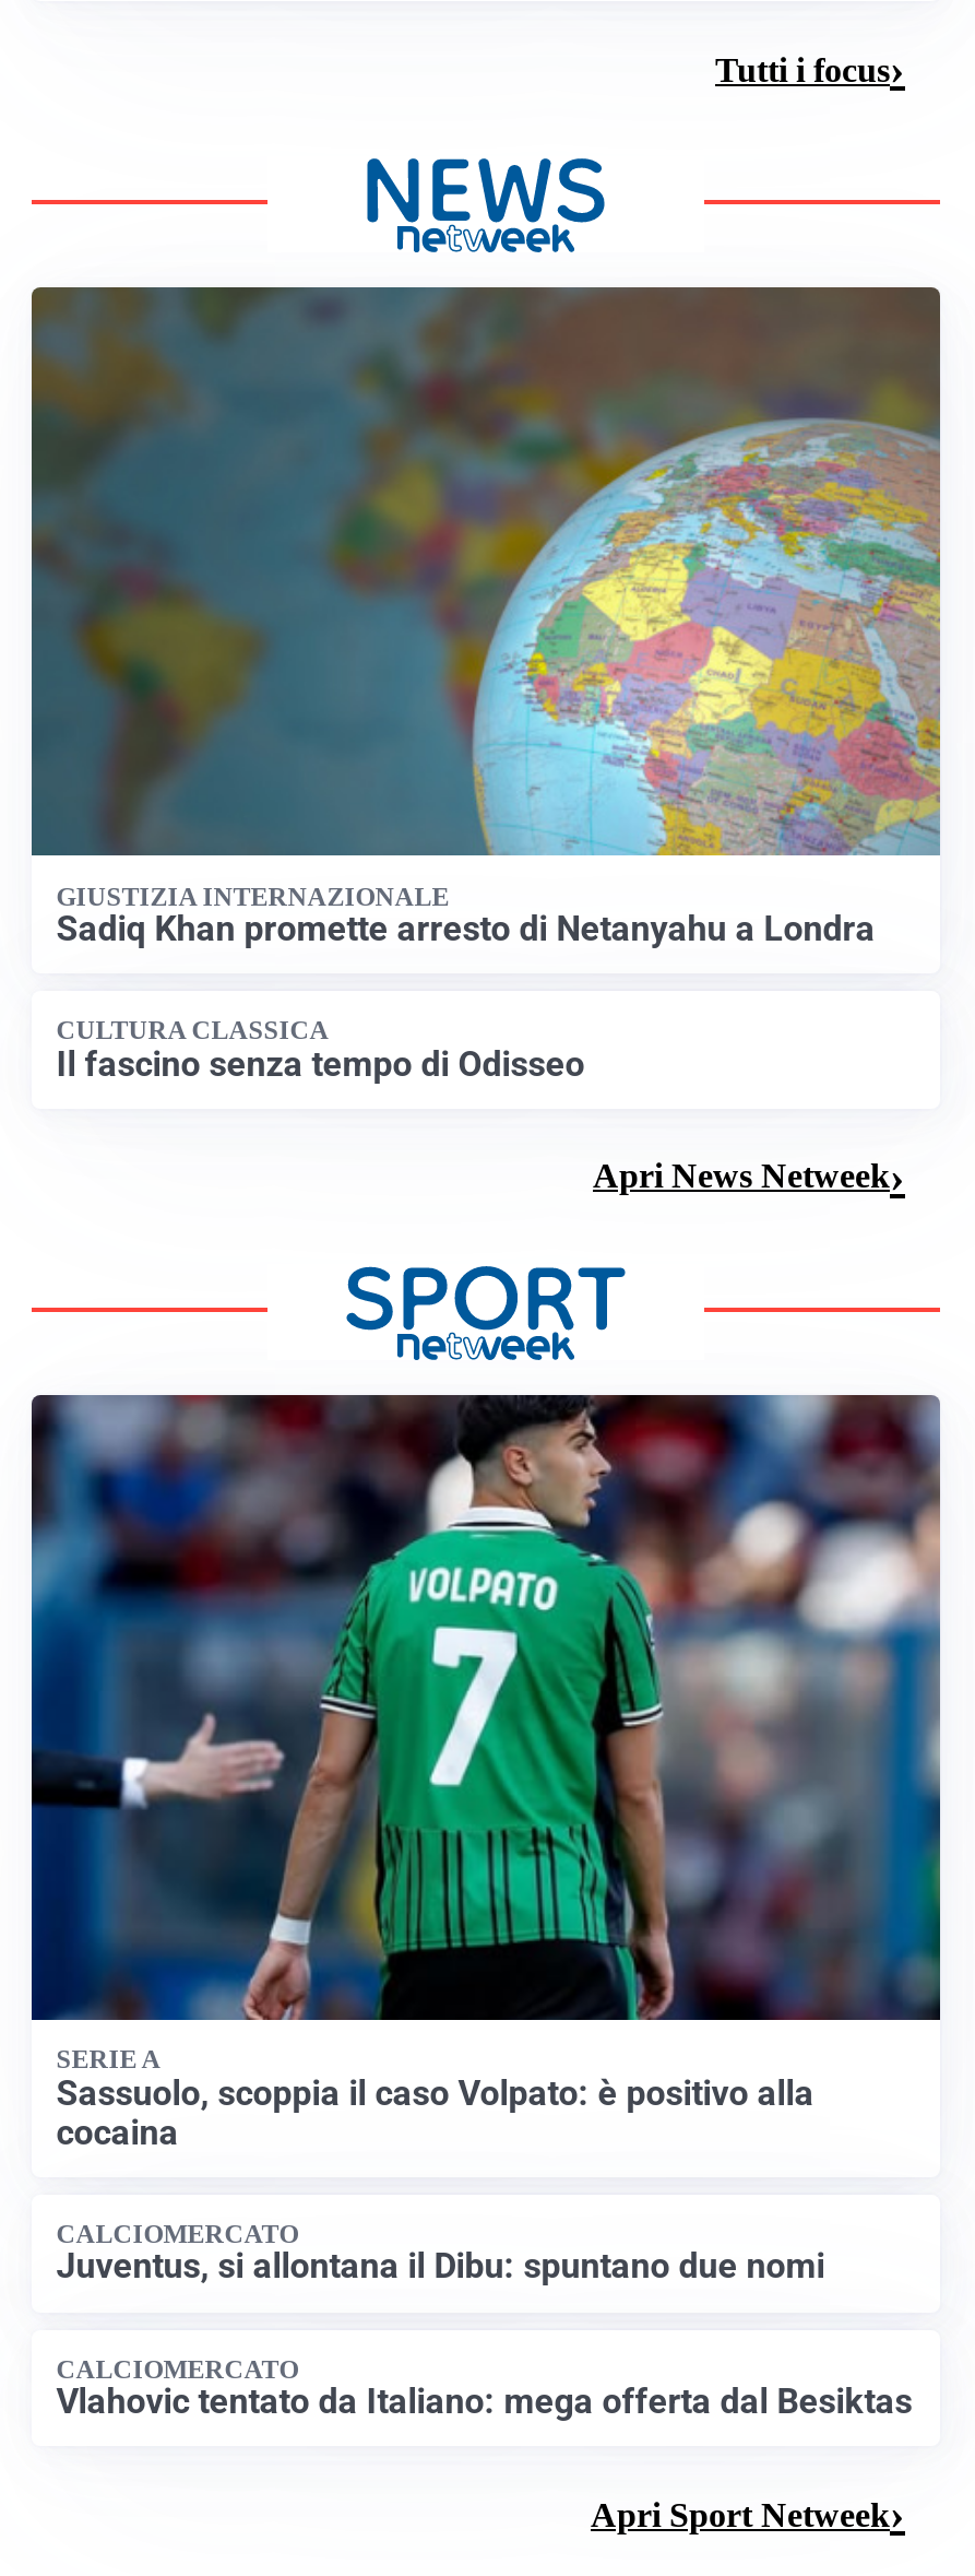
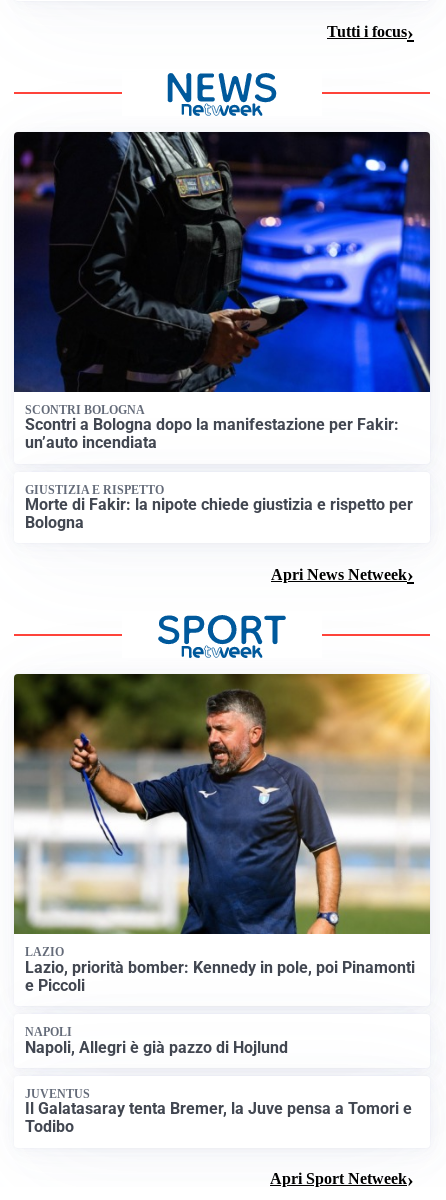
- [image]
- GIUSTIZIA INTERNAZIONALE
- Sadiq Khan promette arresto di Netanyahu a Londra
+ [image]
+ SCONTRI BOLOGNA
+ Scontri a Bologna dopo la manifestazione per Fakir:
+ un’auto incendiata

- CULTURA CLASSICA
- Il fascino senza tempo di Odisseo
+ GIUSTIZIA E RISPETTO
+ Morte di Fakir: la nipote chiede giustizia e rispetto per
+ Bologna

- [image]
- SERIE A
- Sassuolo, scoppia il caso Volpato: è positivo alla
- cocaina
+ [image]
+ LAZIO
+ Lazio, priorità bomber: Kennedy in pole, poi Pinamonti
+ e Piccoli

- CALCIOMERCATO
- Juventus, si allontana il Dibu: spuntano due nomi
+ NAPOLI
+ Napoli, Allegri è già pazzo di Hojlund

- CALCIOMERCATO
- Vlahovic tentato da Italiano: mega offerta dal Besiktas
+ JUVENTUS
+ Il Galatasaray tenta Bremer, la Juve pensa a Tomori e
+ Todibo
